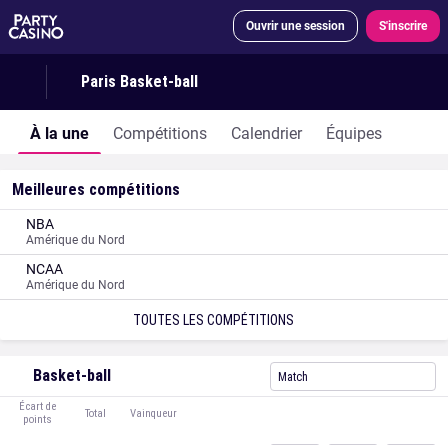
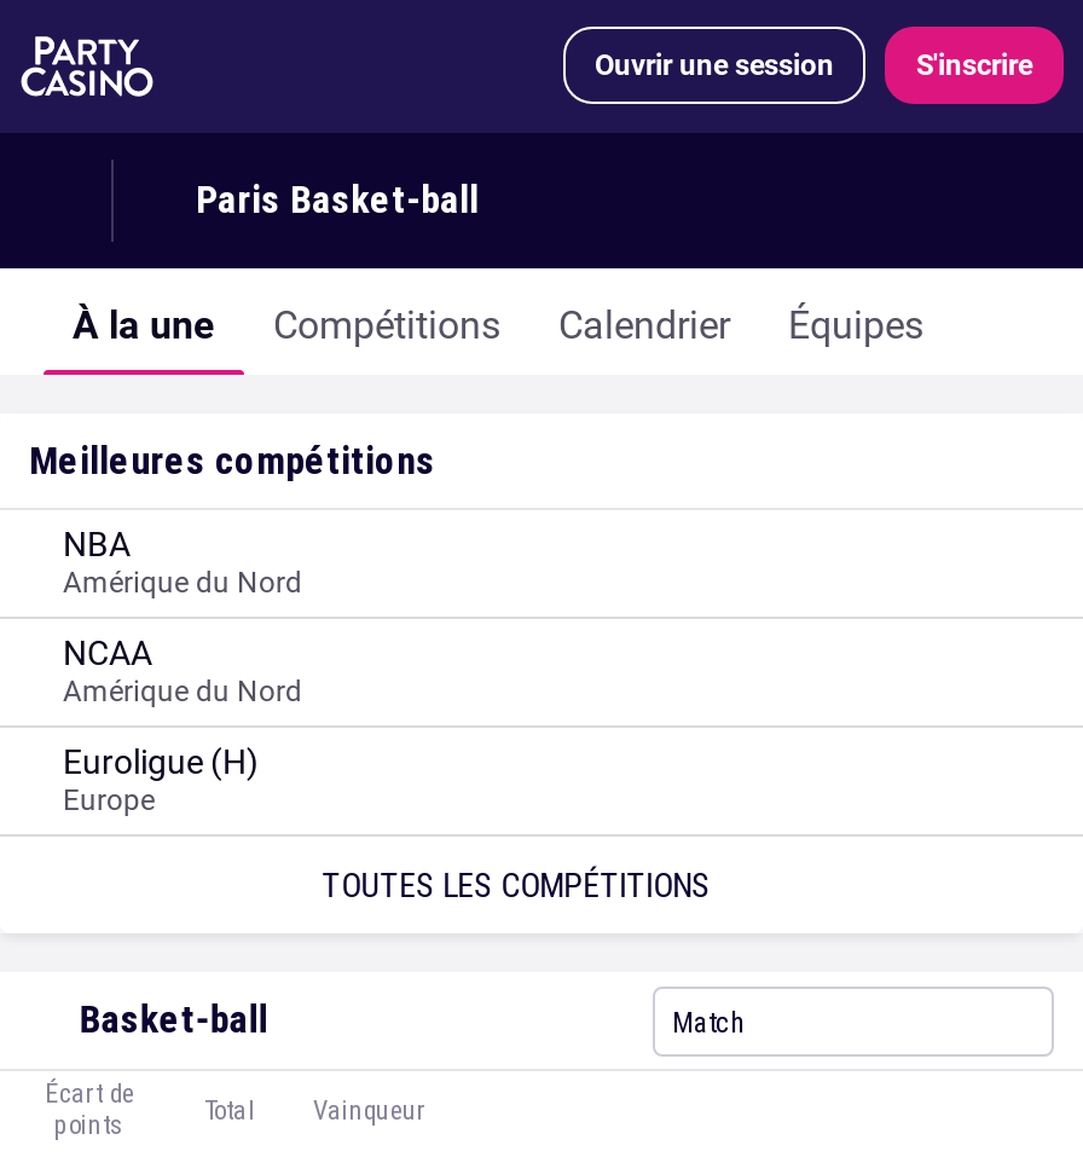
+ Euroligue (H)
+ Europe
